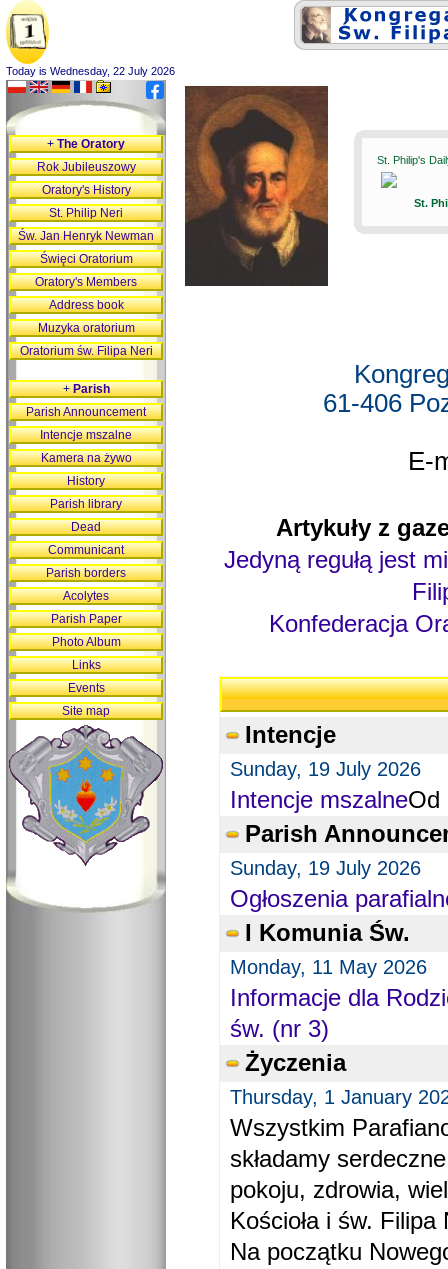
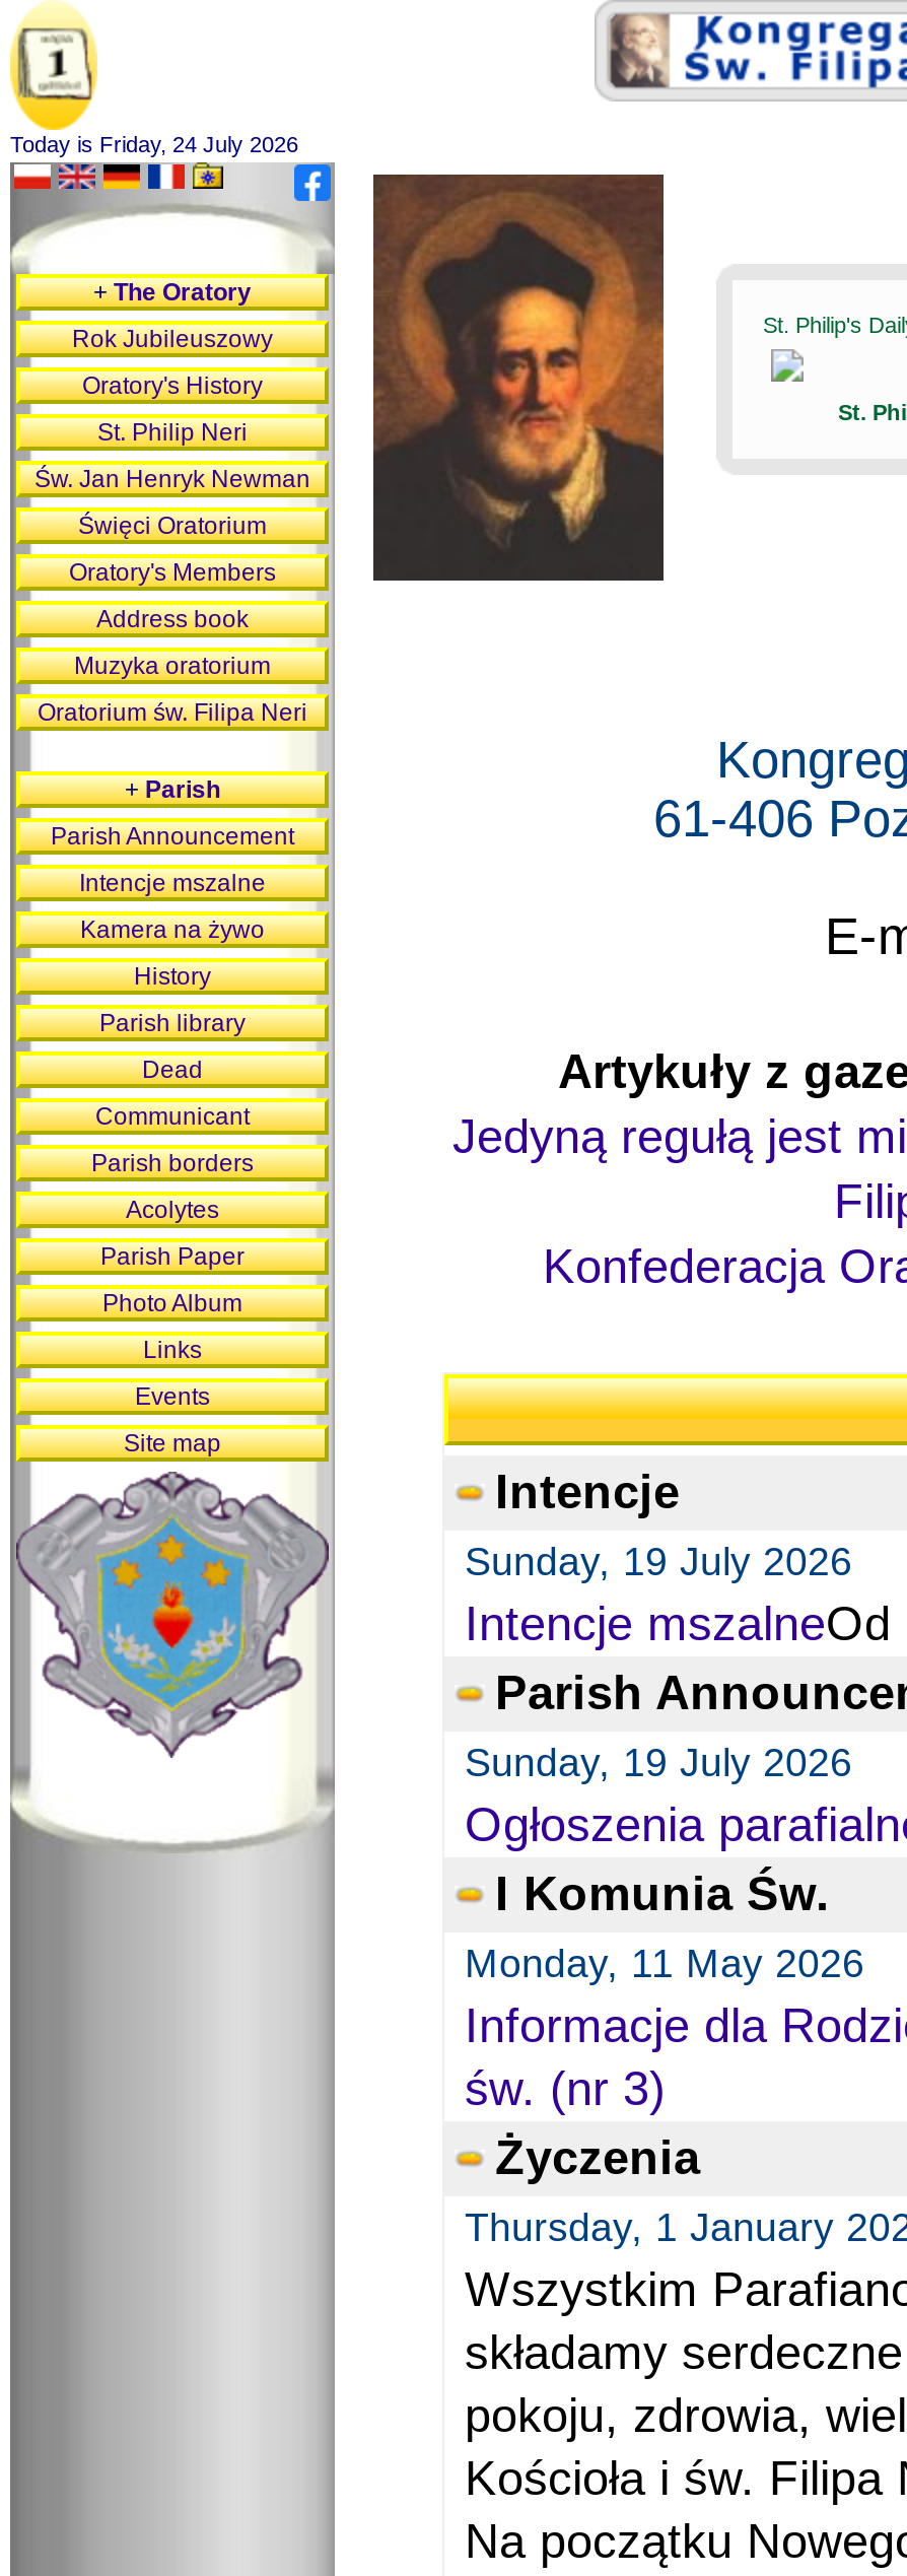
- Today is Wednesday, 22 July 2026
+ Today is Friday, 24 July 2026
